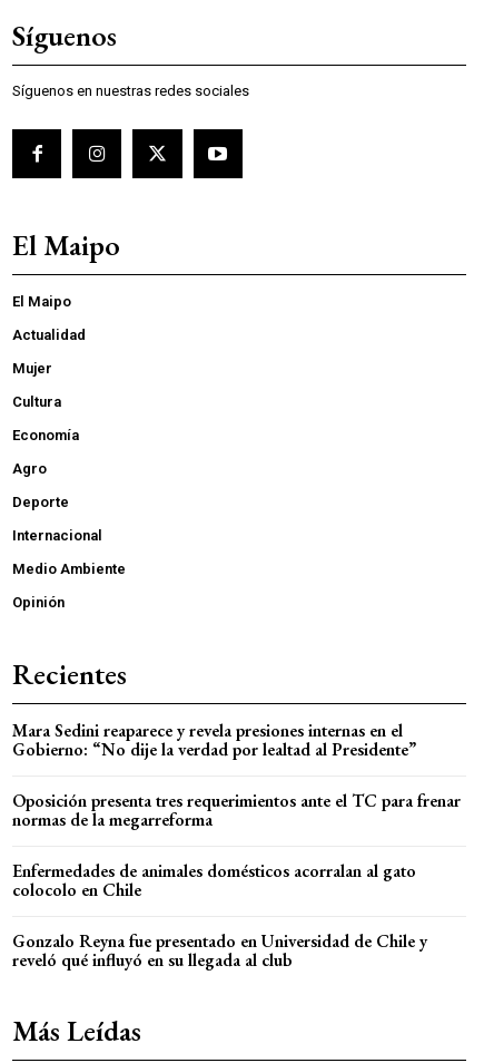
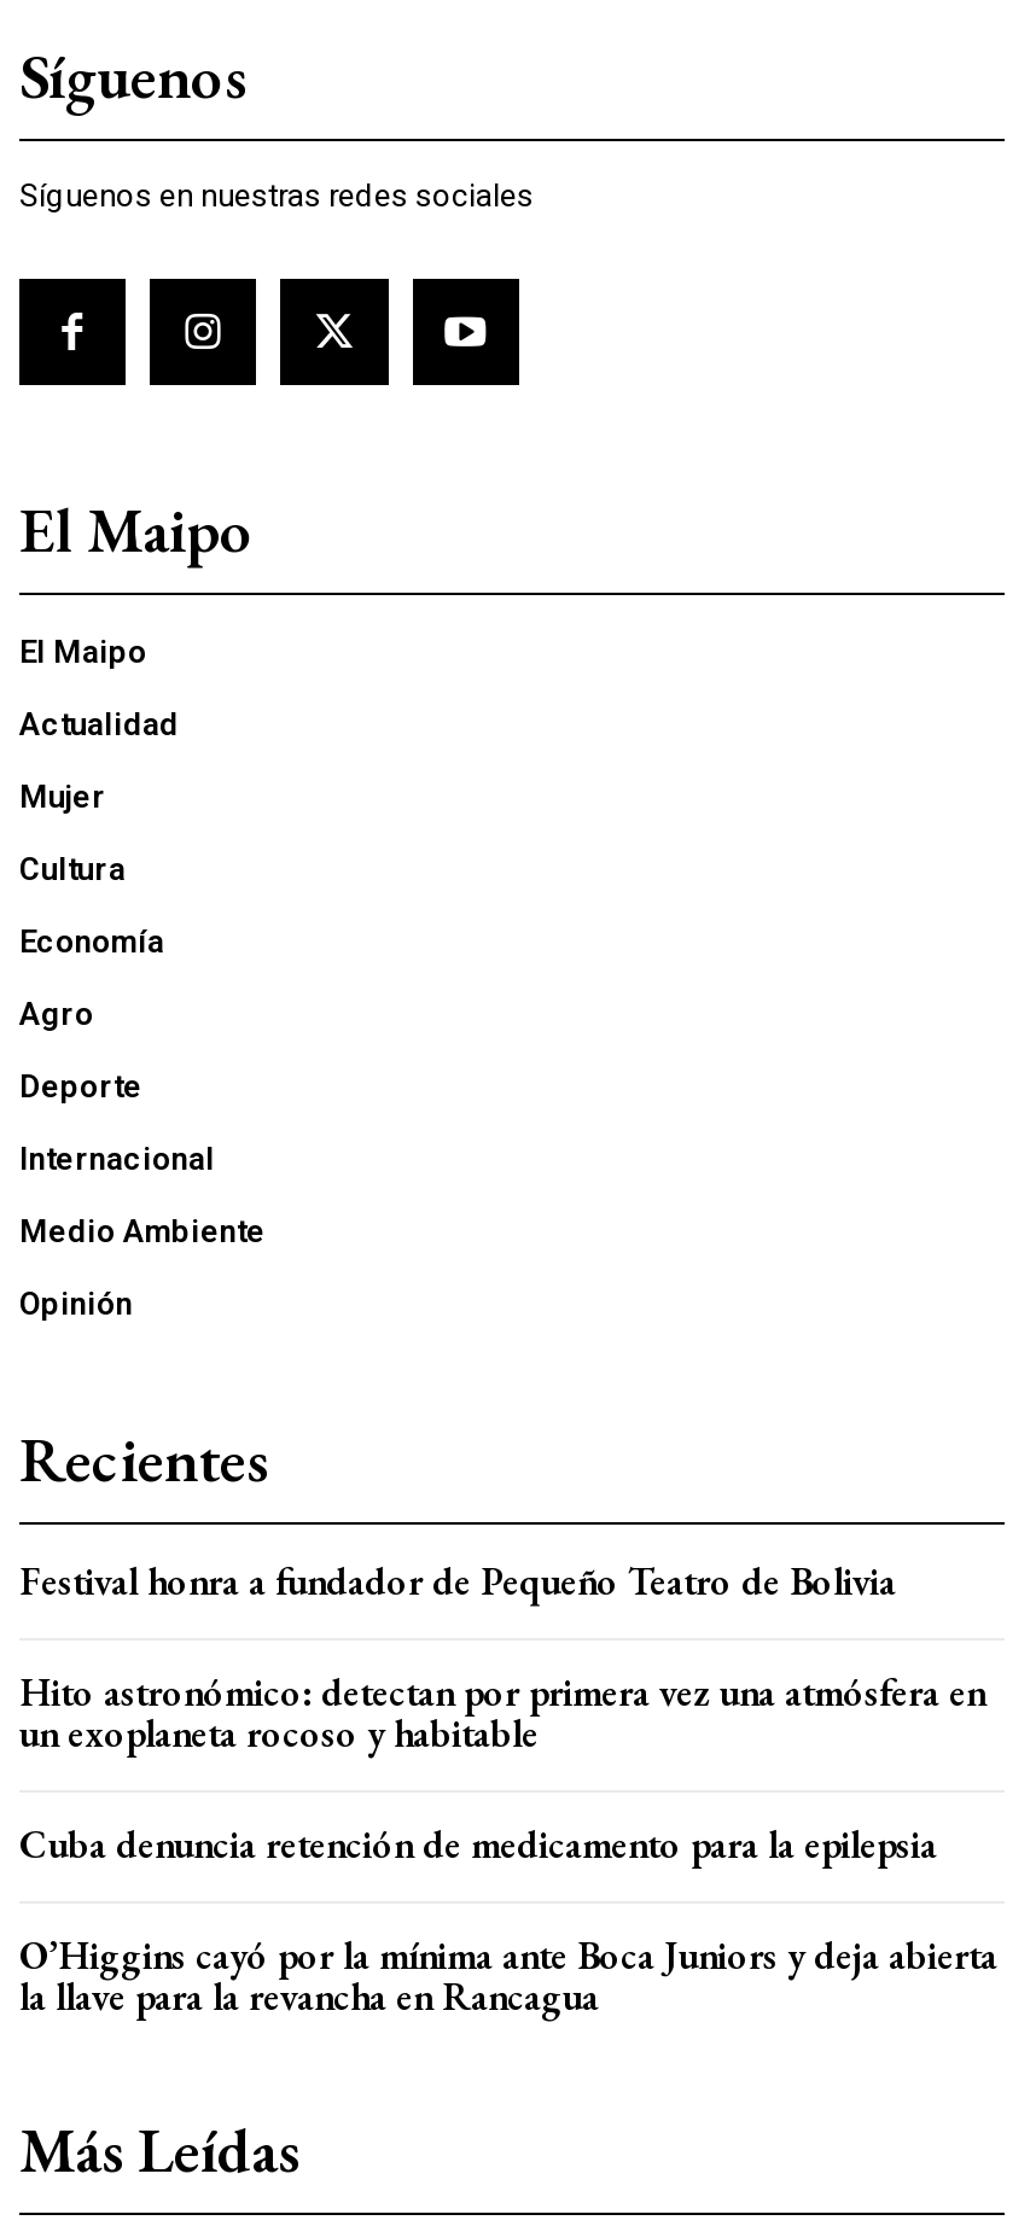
- Mara Sedini reaparece y revela presiones internas en el
- Gobierno: “No dije la verdad por lealtad al Presidente”
+ Festival honra a fundador de Pequeño Teatro de Bolivia

- Oposición presenta tres requerimientos ante el TC para frenar
- normas de la megarreforma
+ Hito astronómico: detectan por primera vez una atmósfera en
+ un exoplaneta rocoso y habitable

- Enfermedades de animales domésticos acorralan al gato
- colocolo en Chile
+ Cuba denuncia retención de medicamento para la epilepsia

- Gonzalo Reyna fue presentado en Universidad de Chile y
- reveló qué influyó en su llegada al club
+ O’Higgins cayó por la mínima ante Boca Juniors y deja abierta
+ la llave para la revancha en Rancagua
